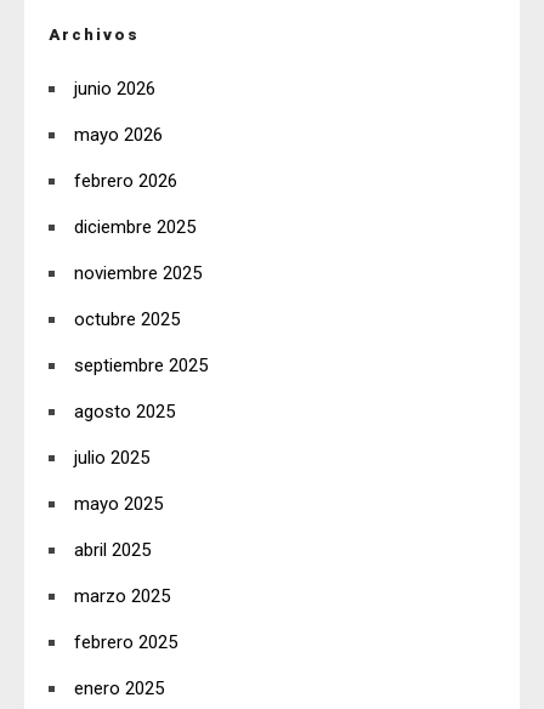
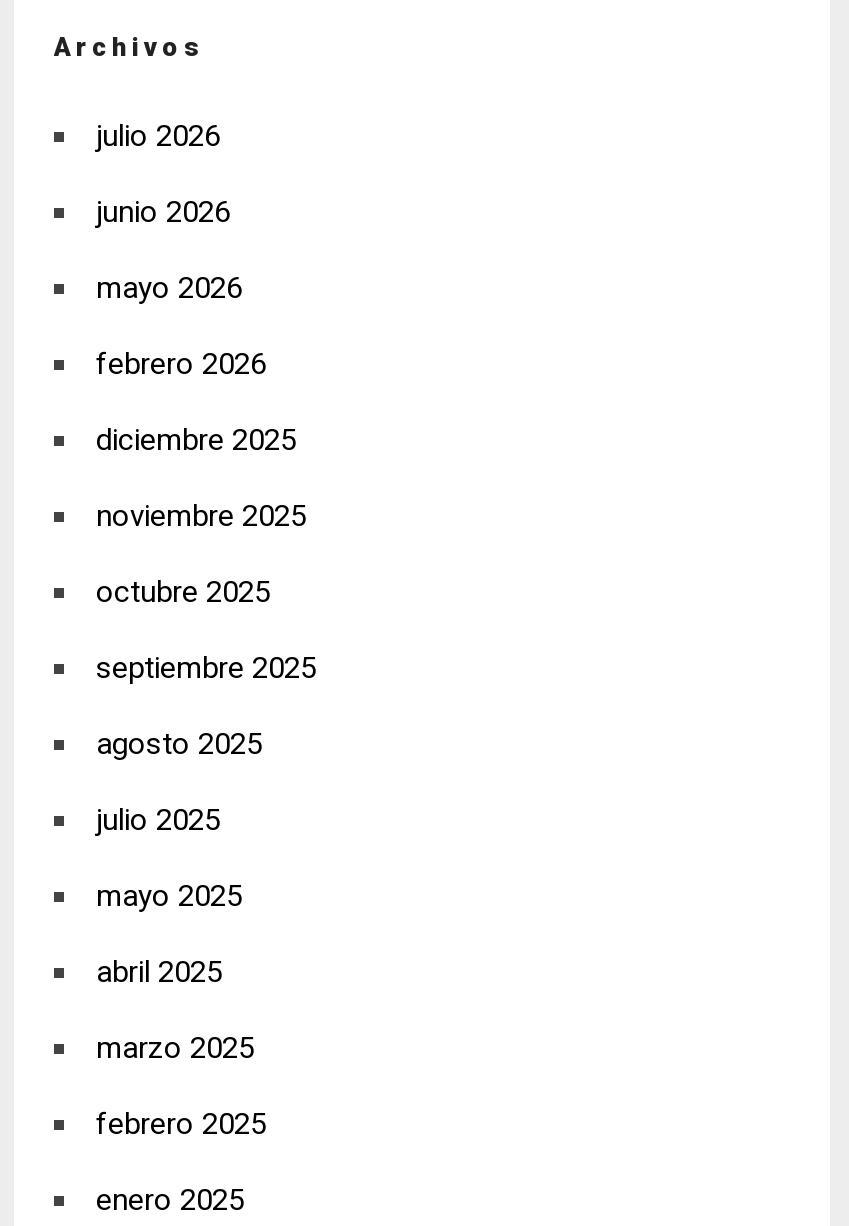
+ julio 2026
